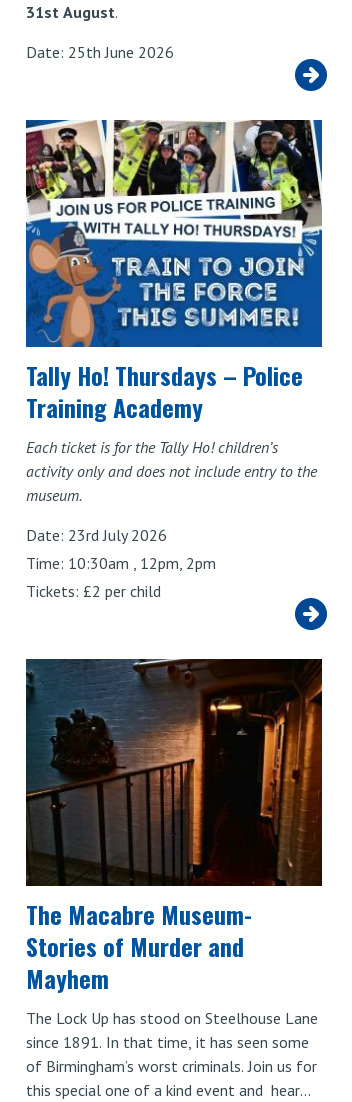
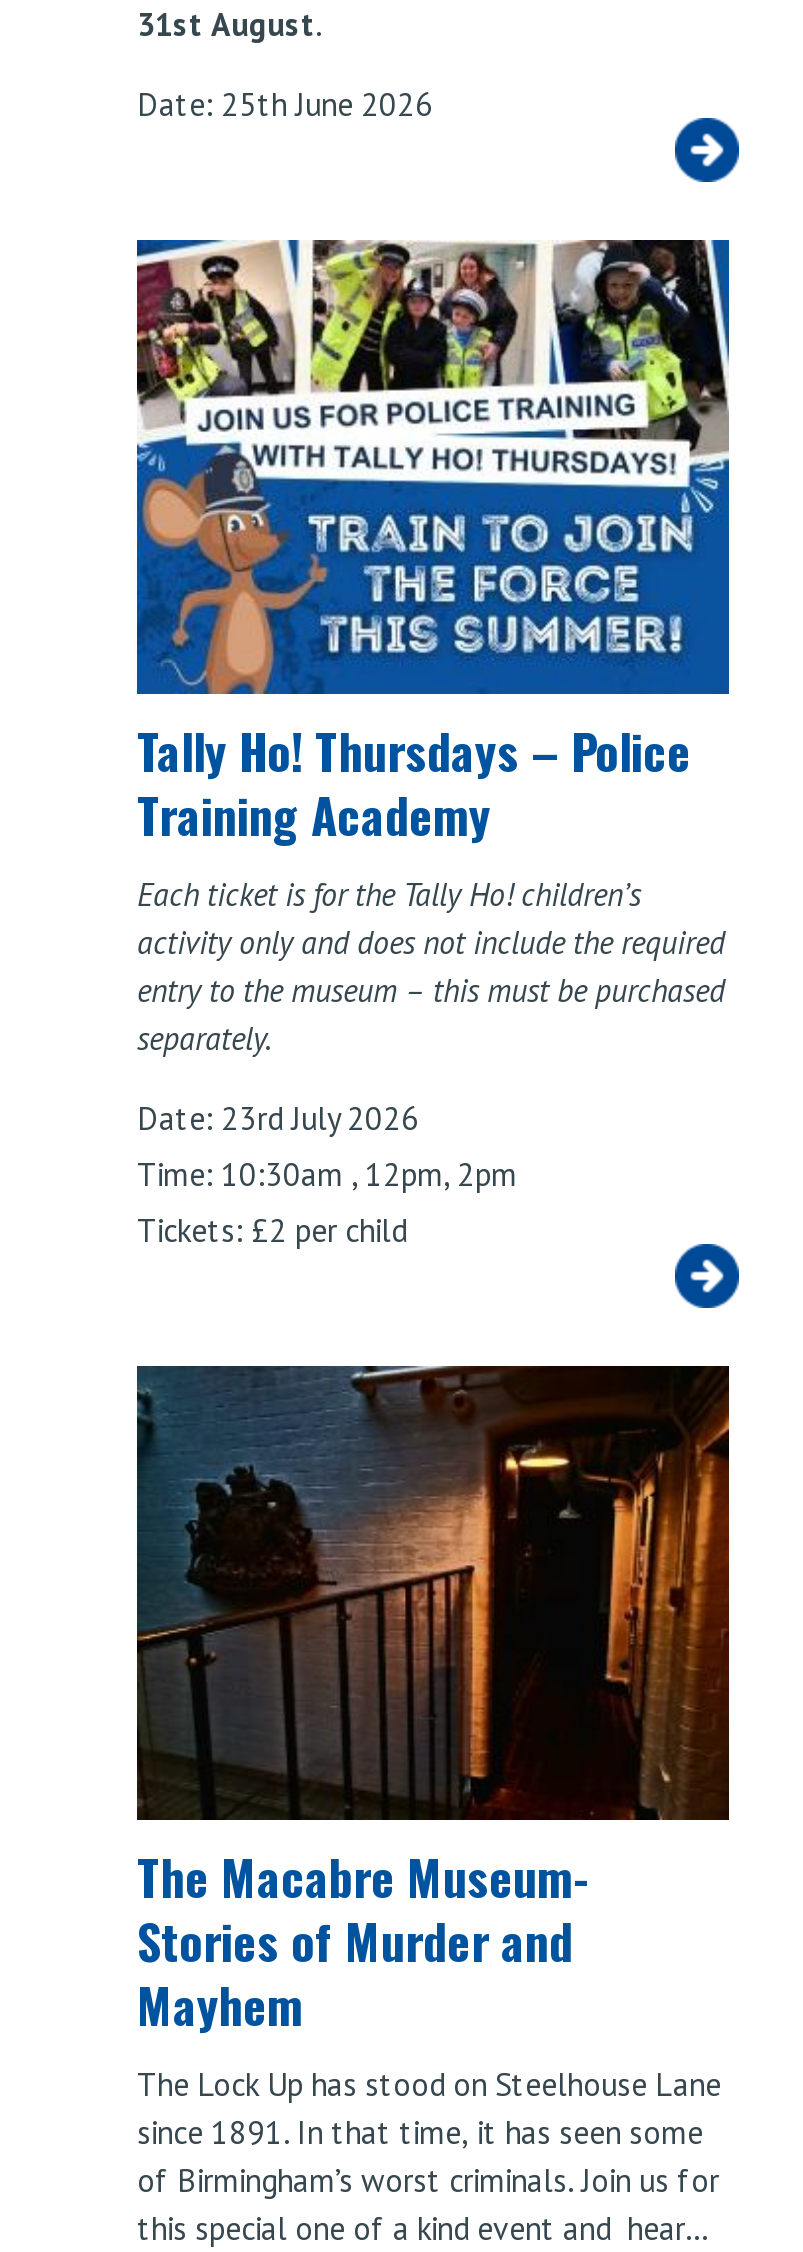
- activity only and does not include entry to the
- museum.
+ activity only and does not include the required
+ entry to the museum – this must be purchased
+ separately.
